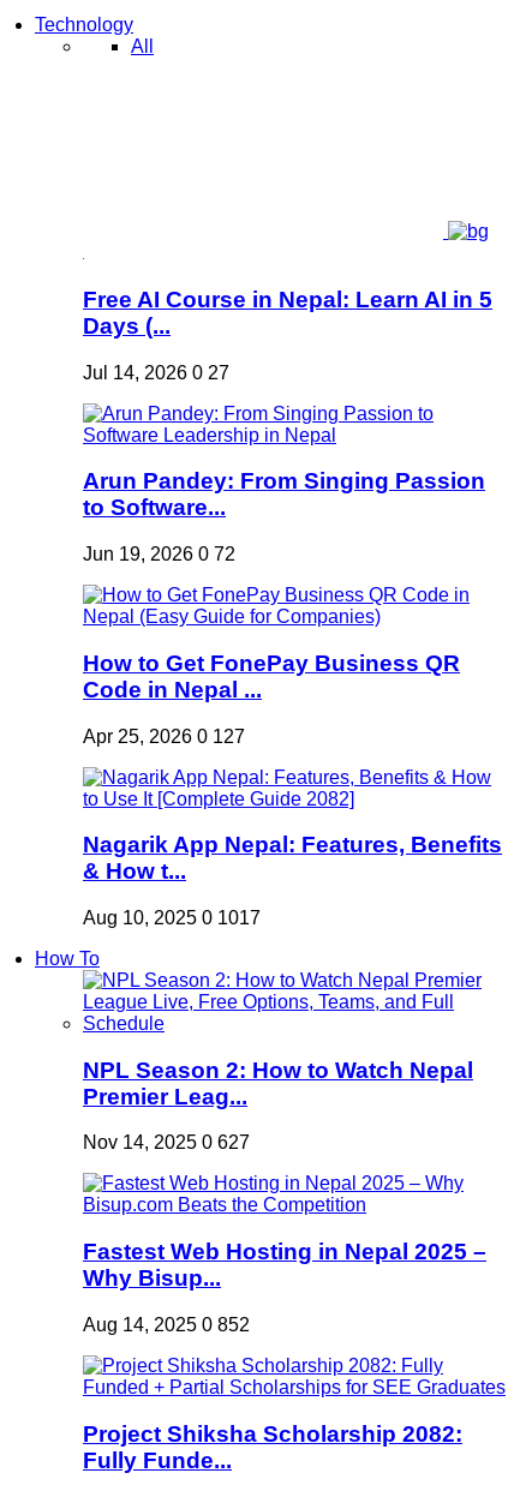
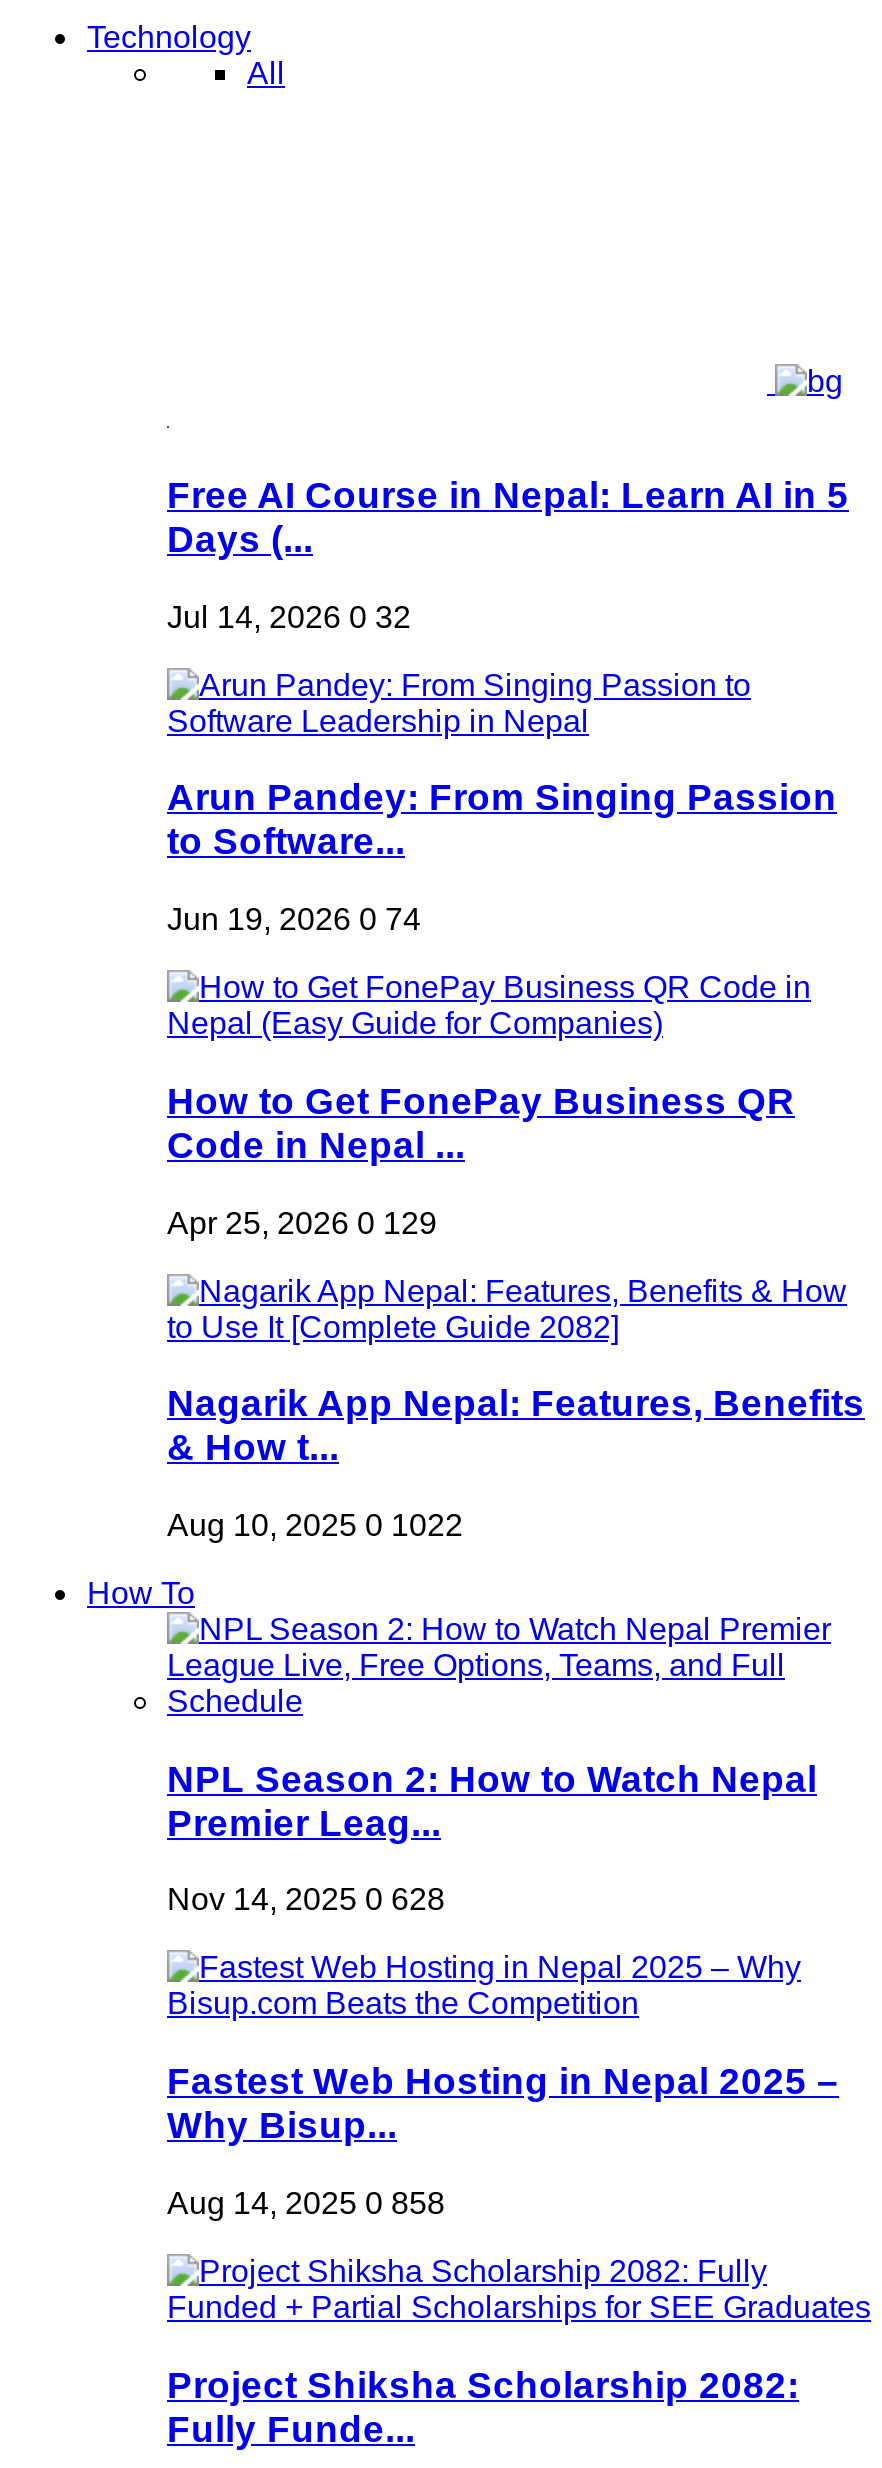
- Jul 14, 2026 0 27
+ Jul 14, 2026 0 32

- Jun 19, 2026 0 72
+ Jun 19, 2026 0 74

- Apr 25, 2026 0 127
+ Apr 25, 2026 0 129

- Aug 10, 2025 0 1017
+ Aug 10, 2025 0 1022

- Nov 14, 2025 0 627
+ Nov 14, 2025 0 628

- Aug 14, 2025 0 852
+ Aug 14, 2025 0 858
